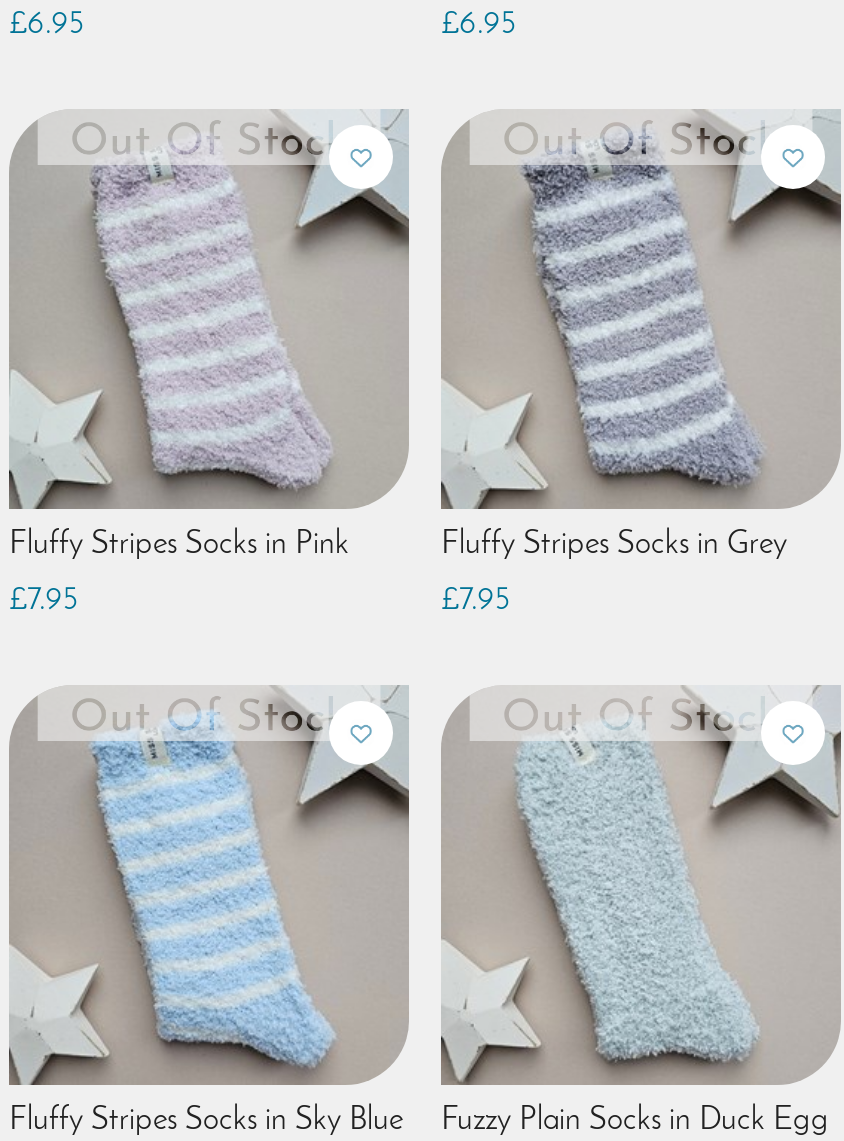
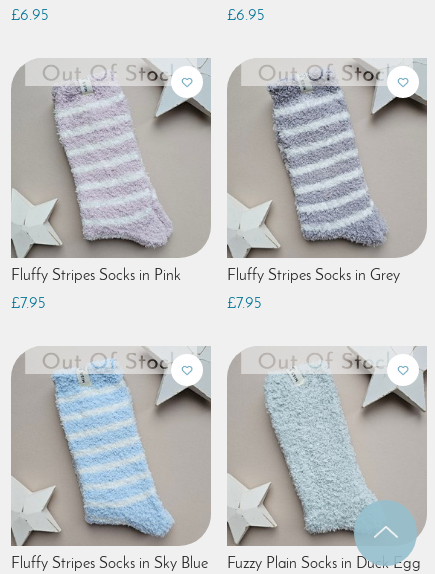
- [image]
+ [image]
